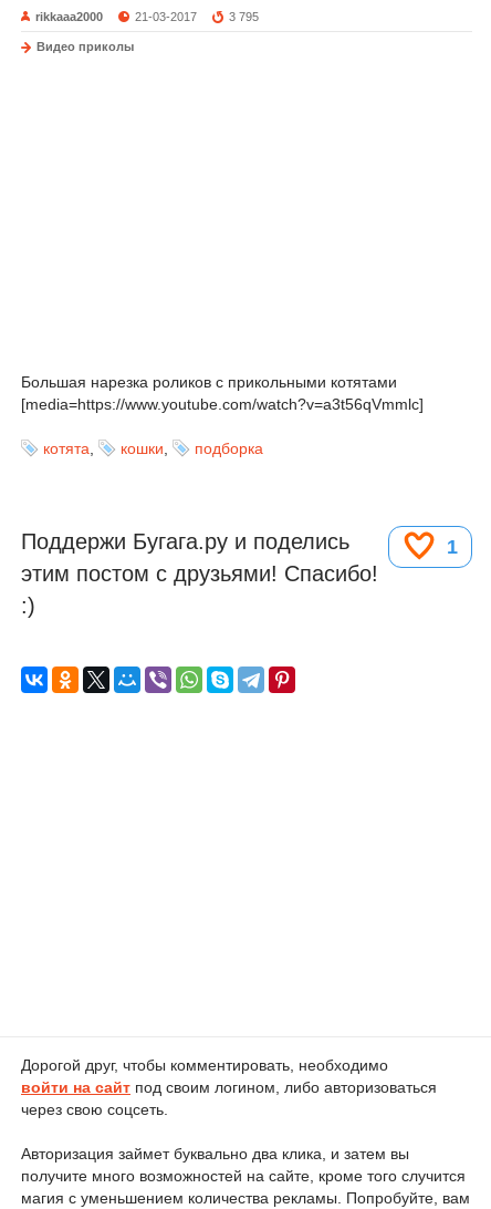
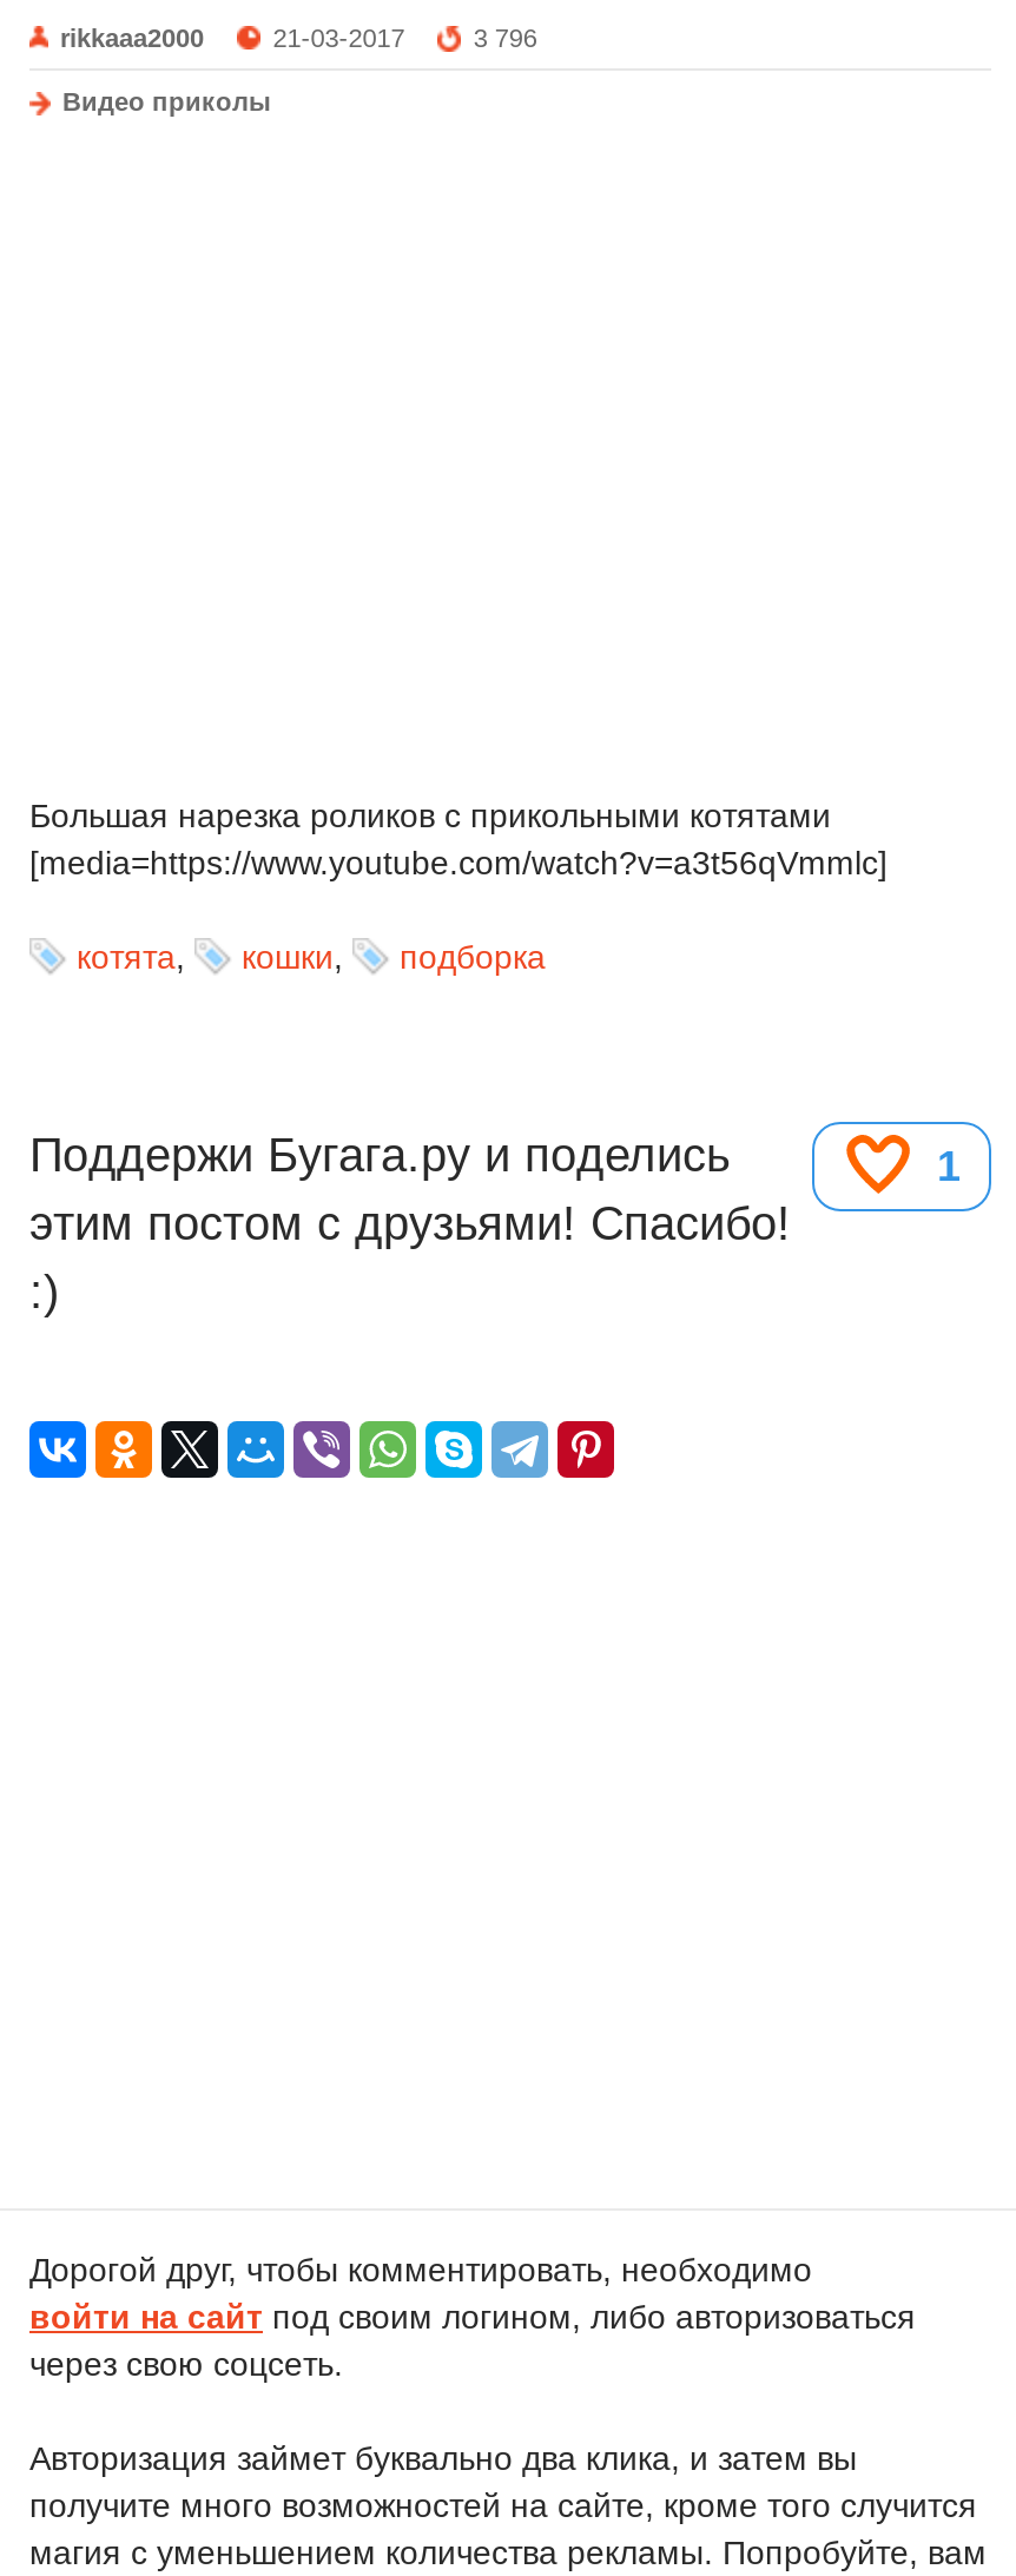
- 3 795
+ 3 796
